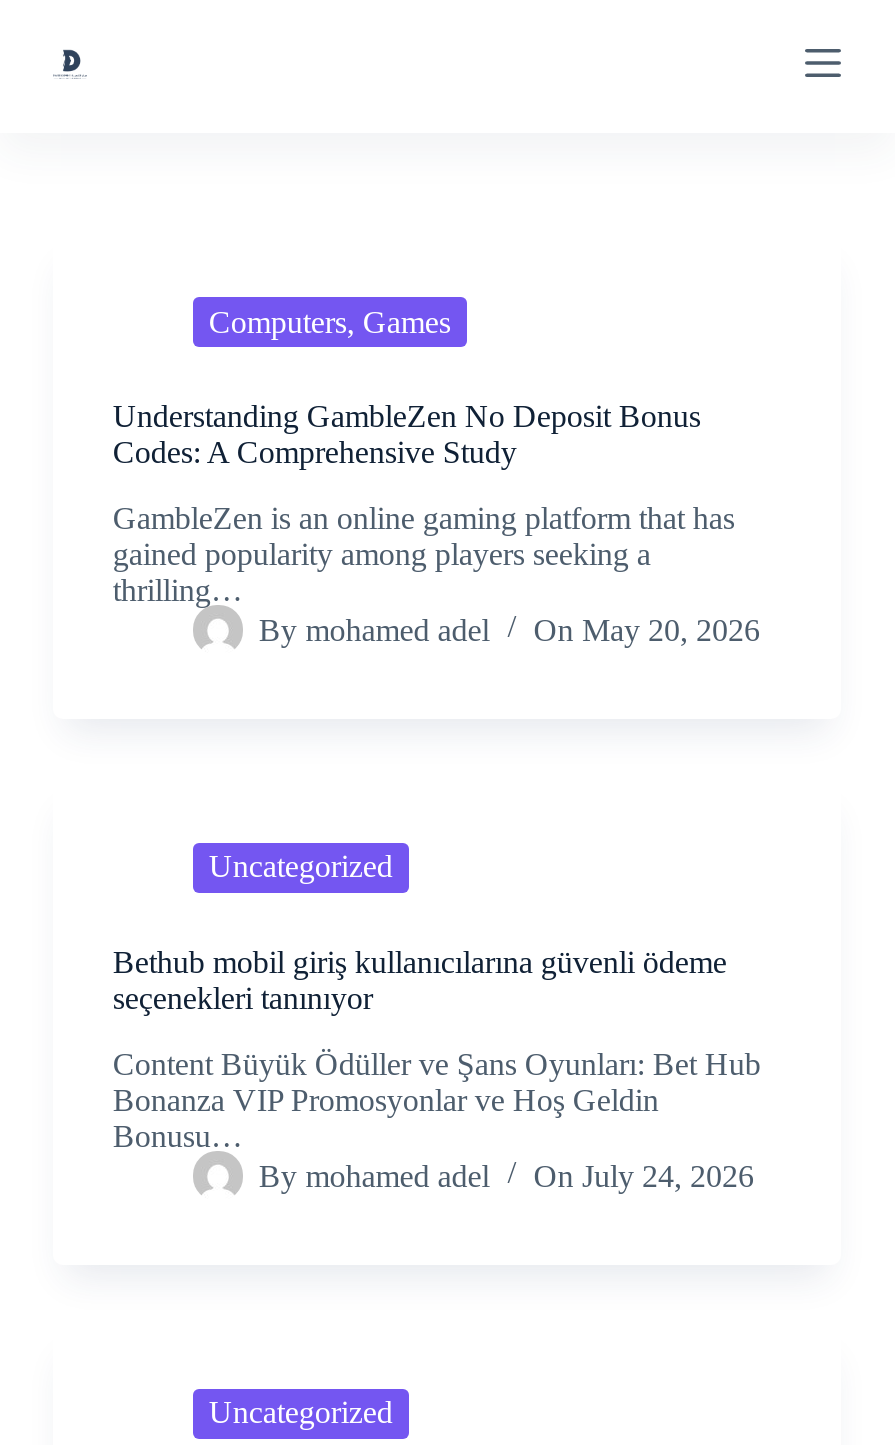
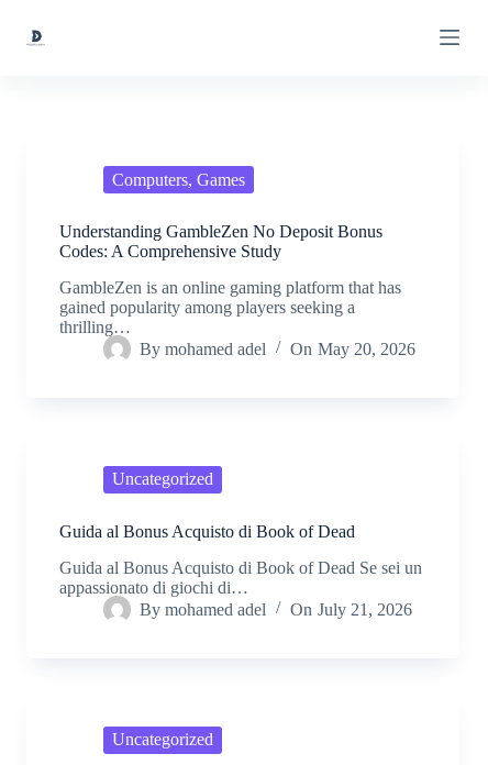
- Bethub mobil giriş kullanıcılarına güvenli ödeme
- seçenekleri tanınıyor
+ Guida al Bonus Acquisto di Book of Dead

- Content Büyük Ödüller ve Şans Oyunları: Bet Hub
- Bonanza VIP Promosyonlar ve Hoş Geldin
- Bonusu…
+ Guida al Bonus Acquisto di Book of Dead Se sei un
+ appassionato di giochi di…

- By mohamed adel On July 24, 2026
+ By mohamed adel On July 21, 2026
